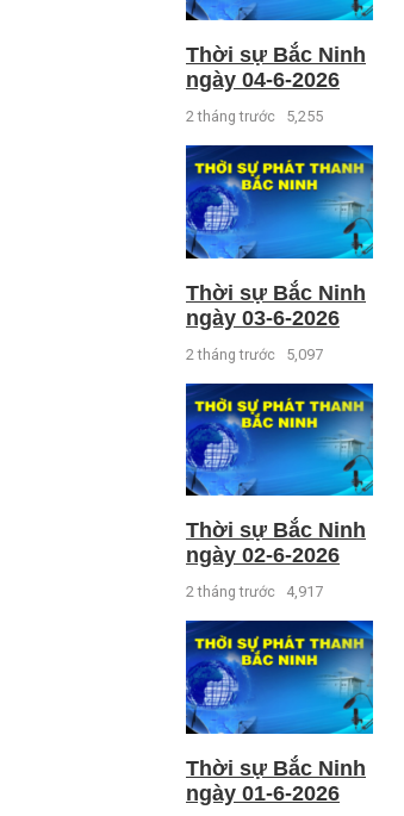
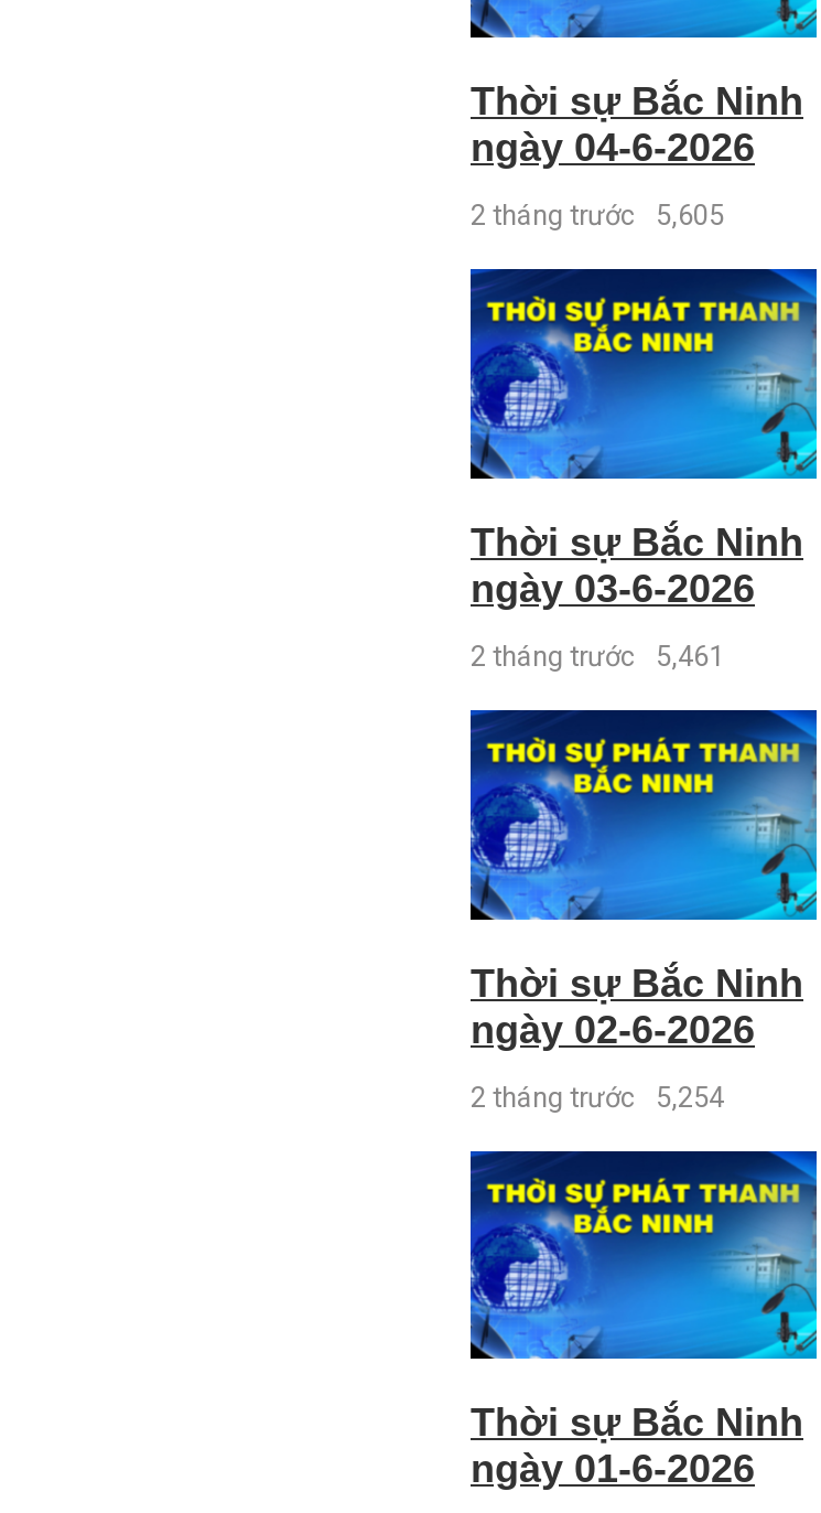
- 2 tháng trước 5,255
+ 2 tháng trước 5,605

- 2 tháng trước 5,097
+ 2 tháng trước 5,461

- 2 tháng trước 4,917
+ 2 tháng trước 5,254
